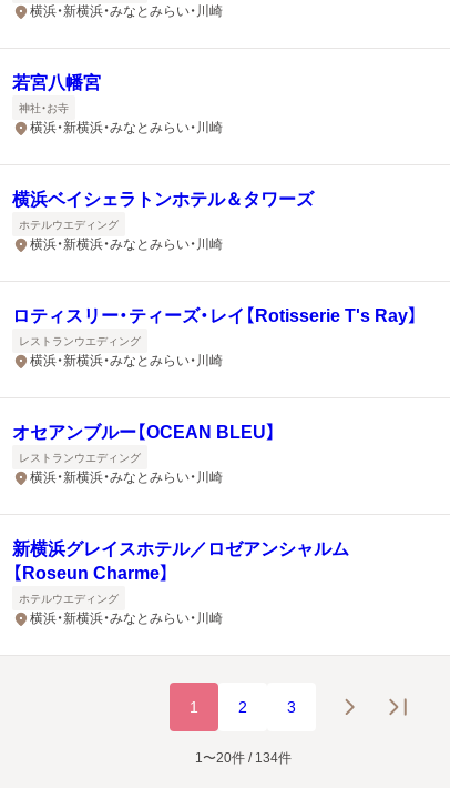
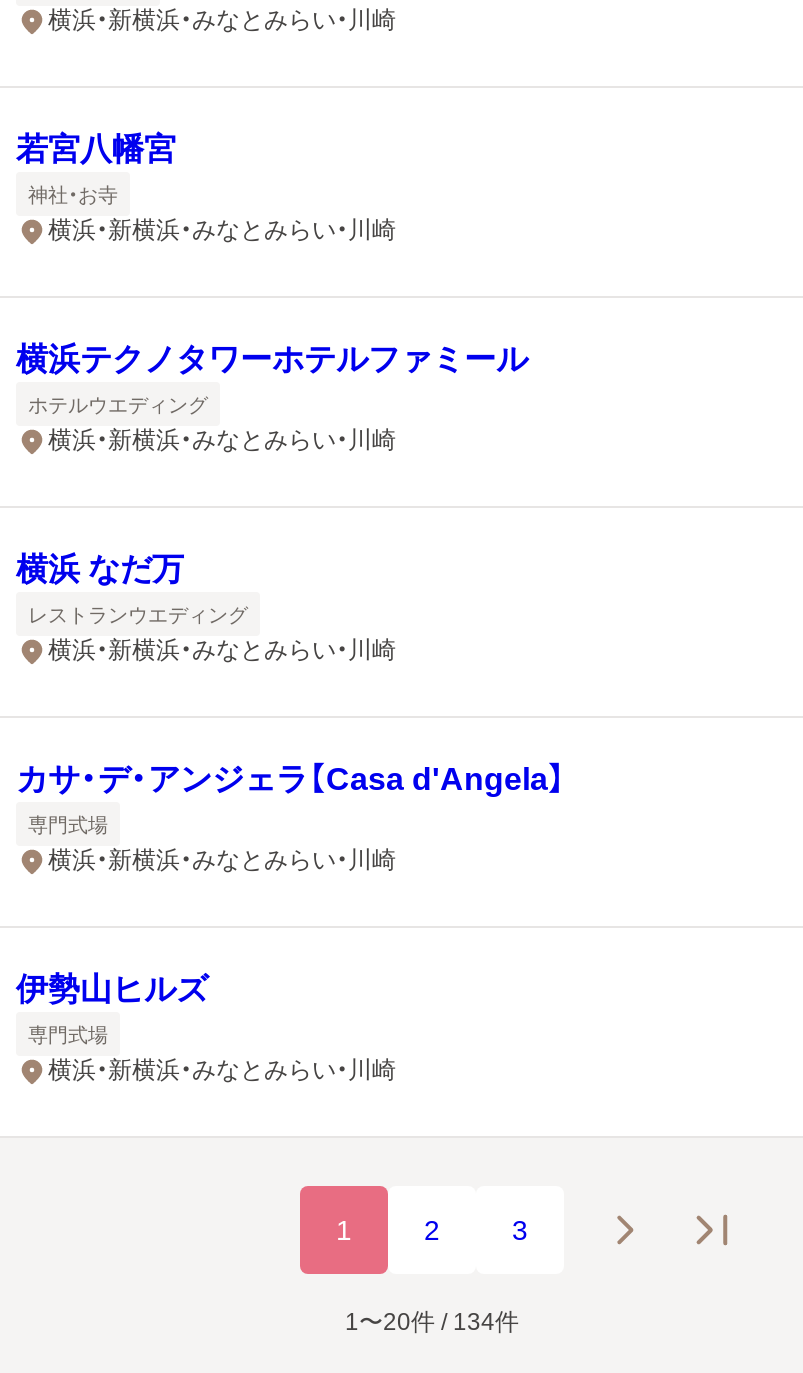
- 横浜ベイシェラトンホテル＆タワーズ
+ 横浜テクノタワーホテルファミール

- ロティスリー・ティーズ・レイ【Rotisserie T's Ray】
+ 横浜 なだ万

- オセアンブルー【OCEAN BLEU】
+ カサ・デ・アンジェラ【Casa d'Angela】

- レストランウエディング
+ 専門式場

- 新横浜グレイスホテル／ロゼアンシャルム
- 【Roseun Charme】
+ 伊勢山ヒルズ

- ホテルウエディング
+ 専門式場
